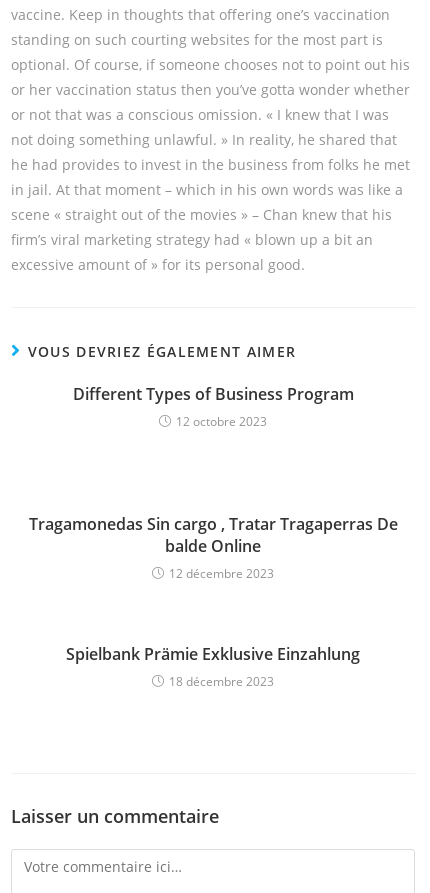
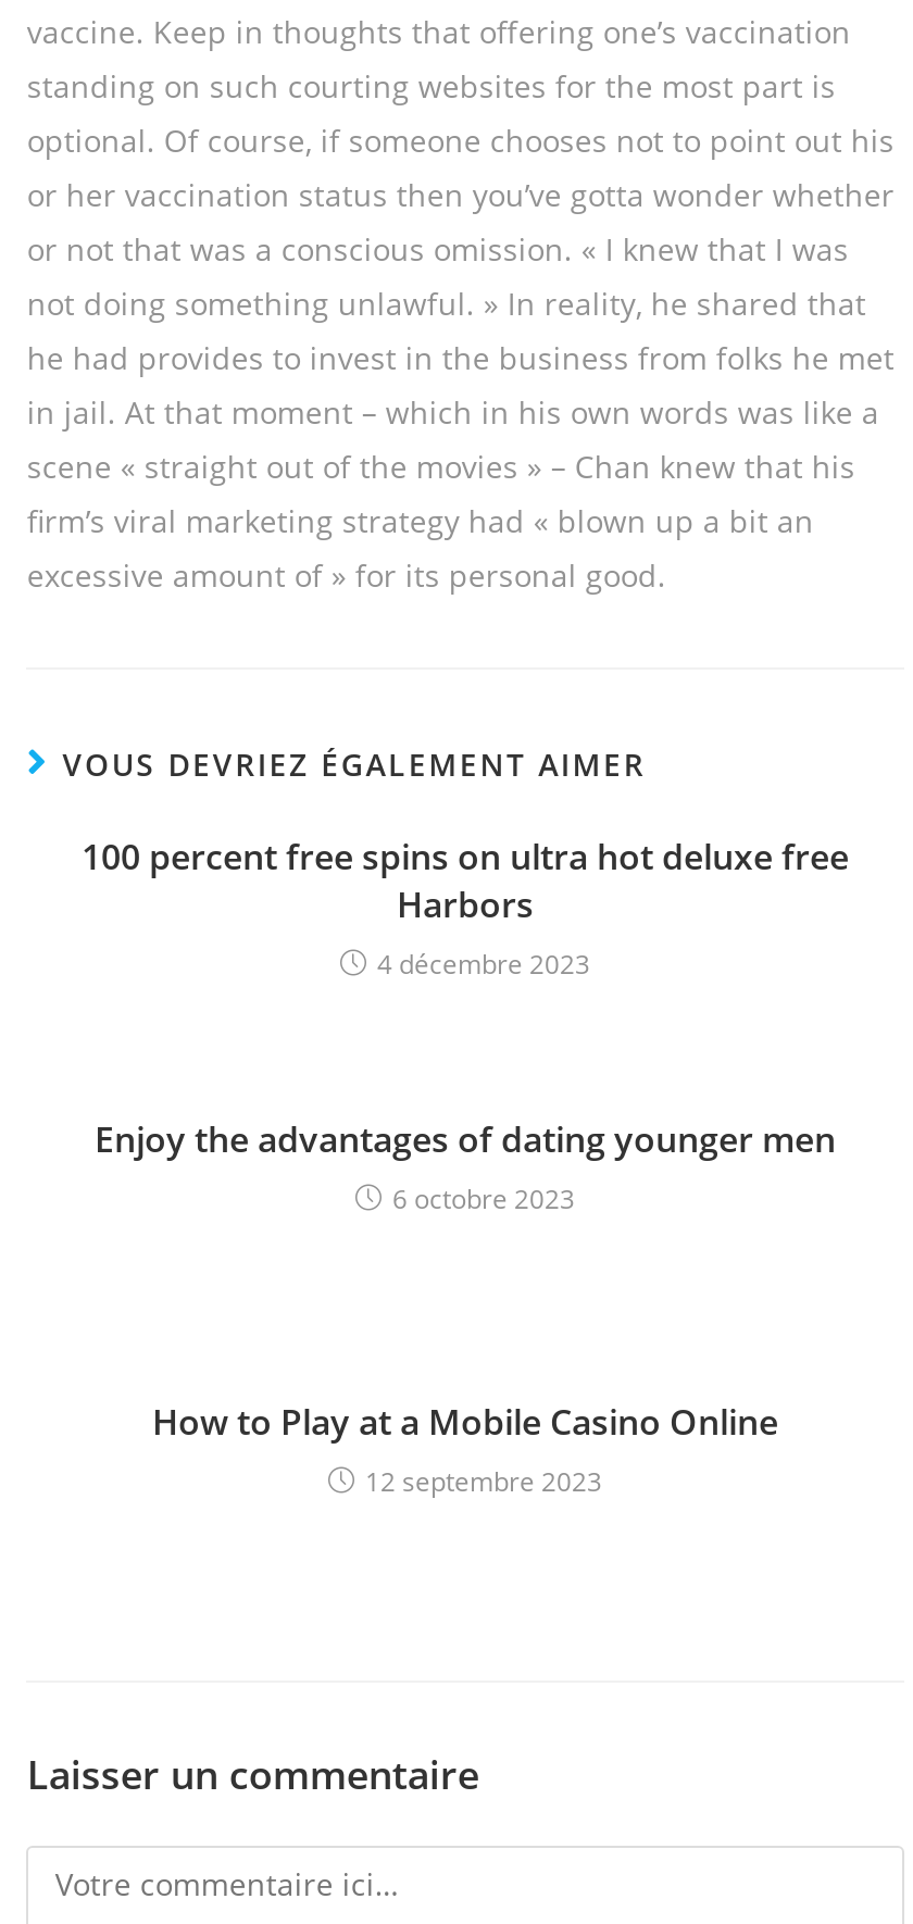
- Different Types of Business Program
- 12 octobre 2023
+ 100 percent free spins on ultra hot deluxe free
+ Harbors
+ 4 décembre 2023

- Tragamonedas Sin cargo , Tratar Tragaperras De
- balde Online
- 12 décembre 2023
+ Enjoy the advantages of dating younger men
+ 6 octobre 2023

- Spielbank Prämie Exklusive Einzahlung
- 18 décembre 2023
+ How to Play at a Mobile Casino Online
+ 12 septembre 2023
